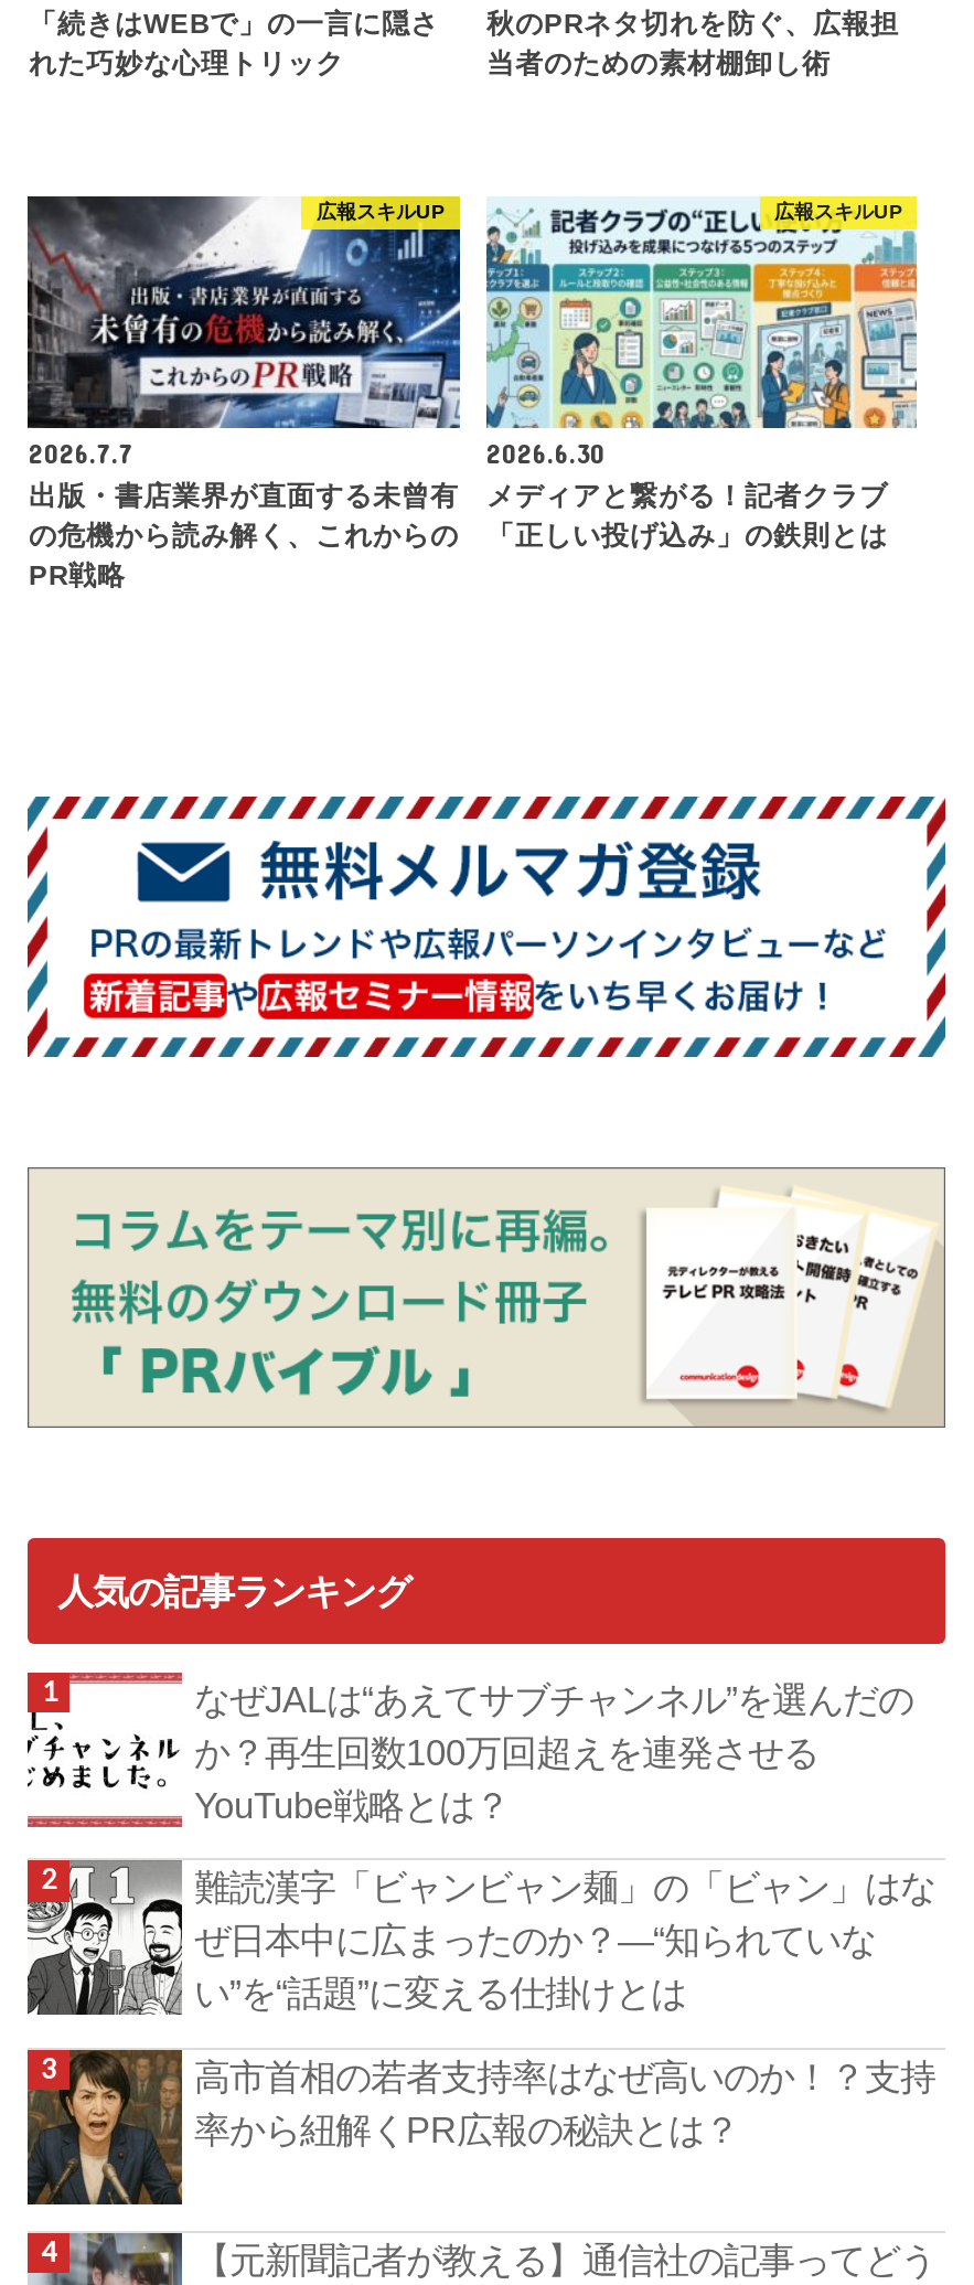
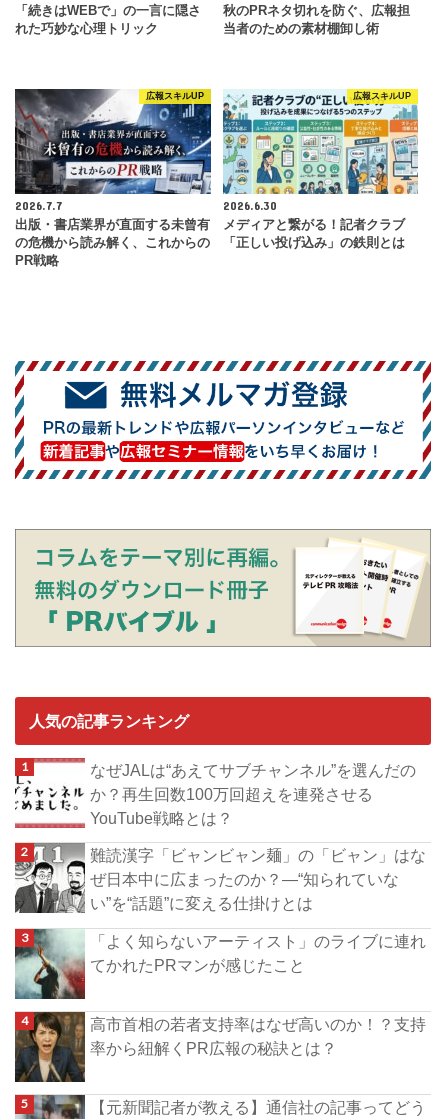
+ [image]
+ 「よく知らないアーティスト」のライブに連れ
+ てかれたPRマンが感じたこと
